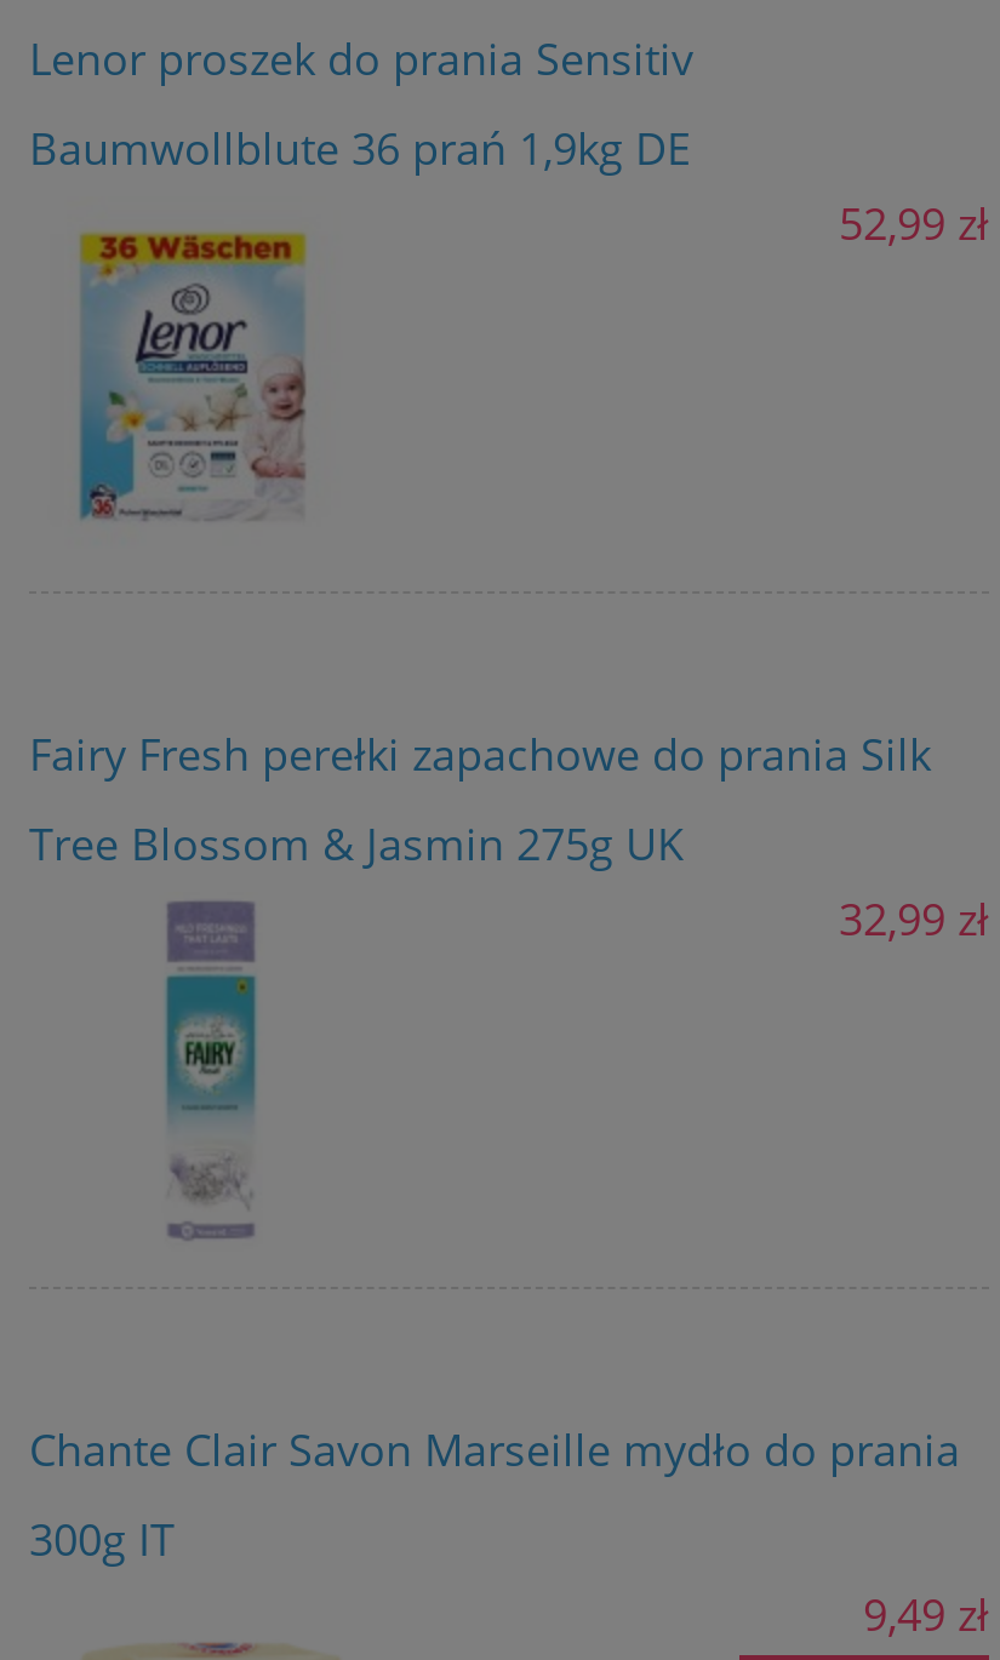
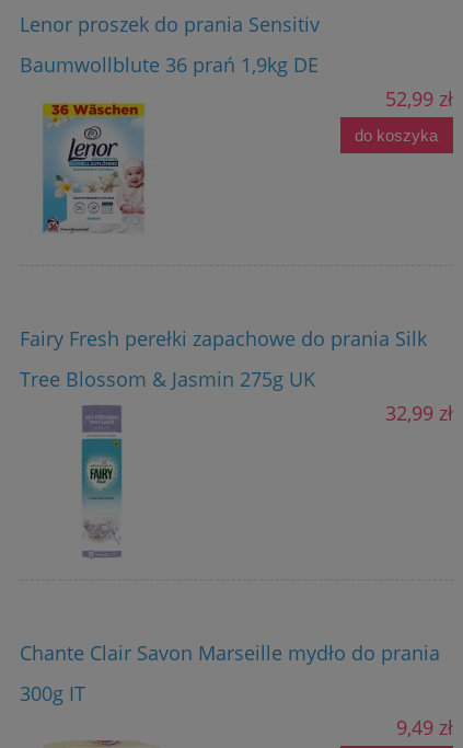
+ do koszyka
